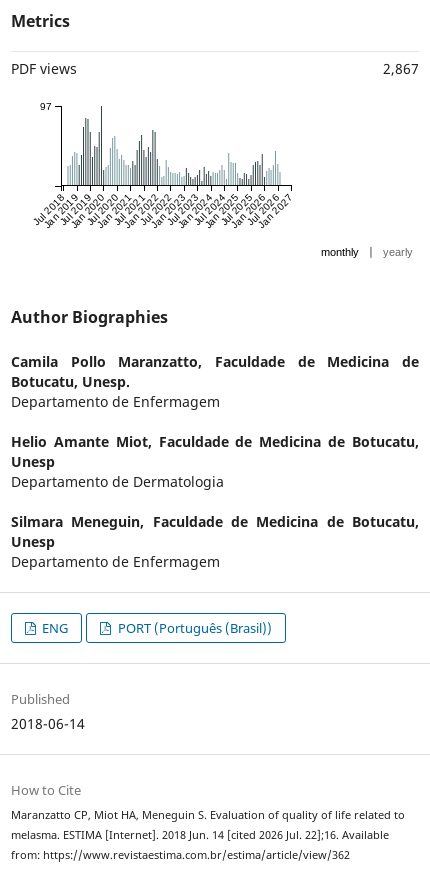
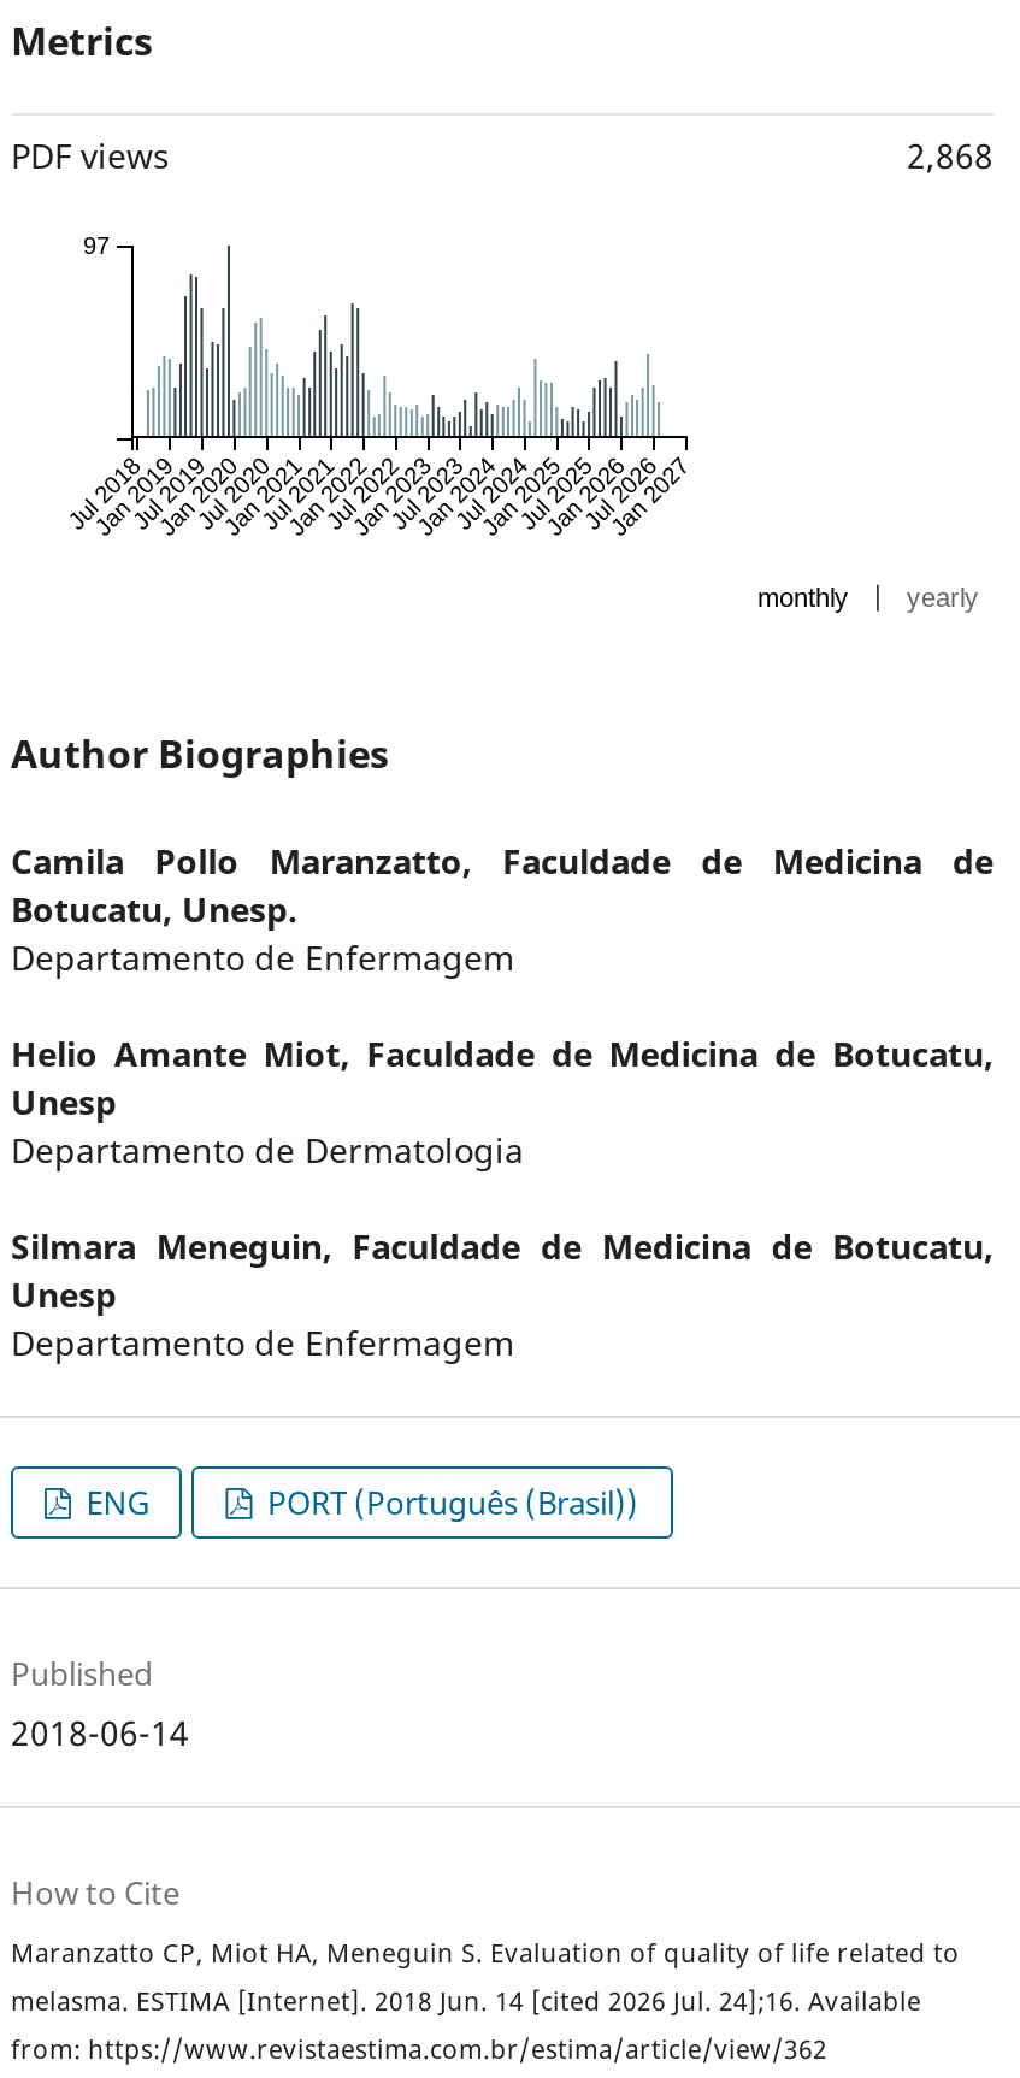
- 2,867
+ 2,868

- melasma. ESTIMA [Internet]. 2018 Jun. 14 [cited 2026 Jul. 22];16. Available
+ melasma. ESTIMA [Internet]. 2018 Jun. 14 [cited 2026 Jul. 24];16. Available
